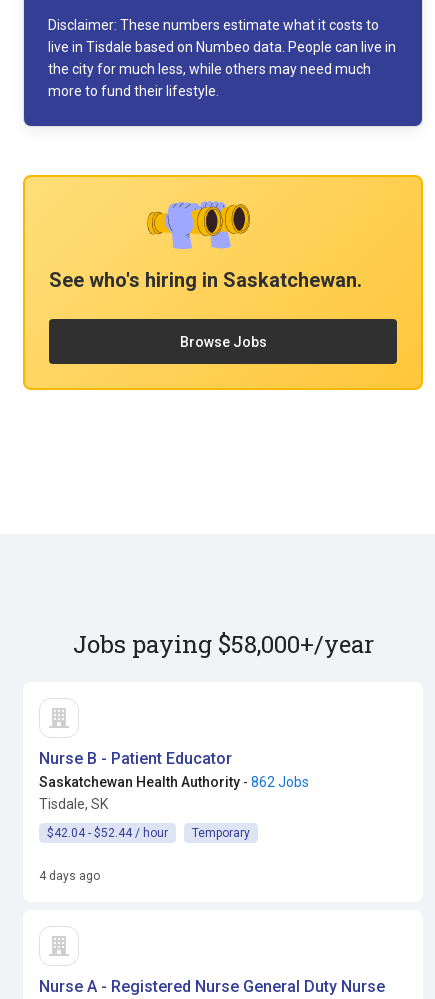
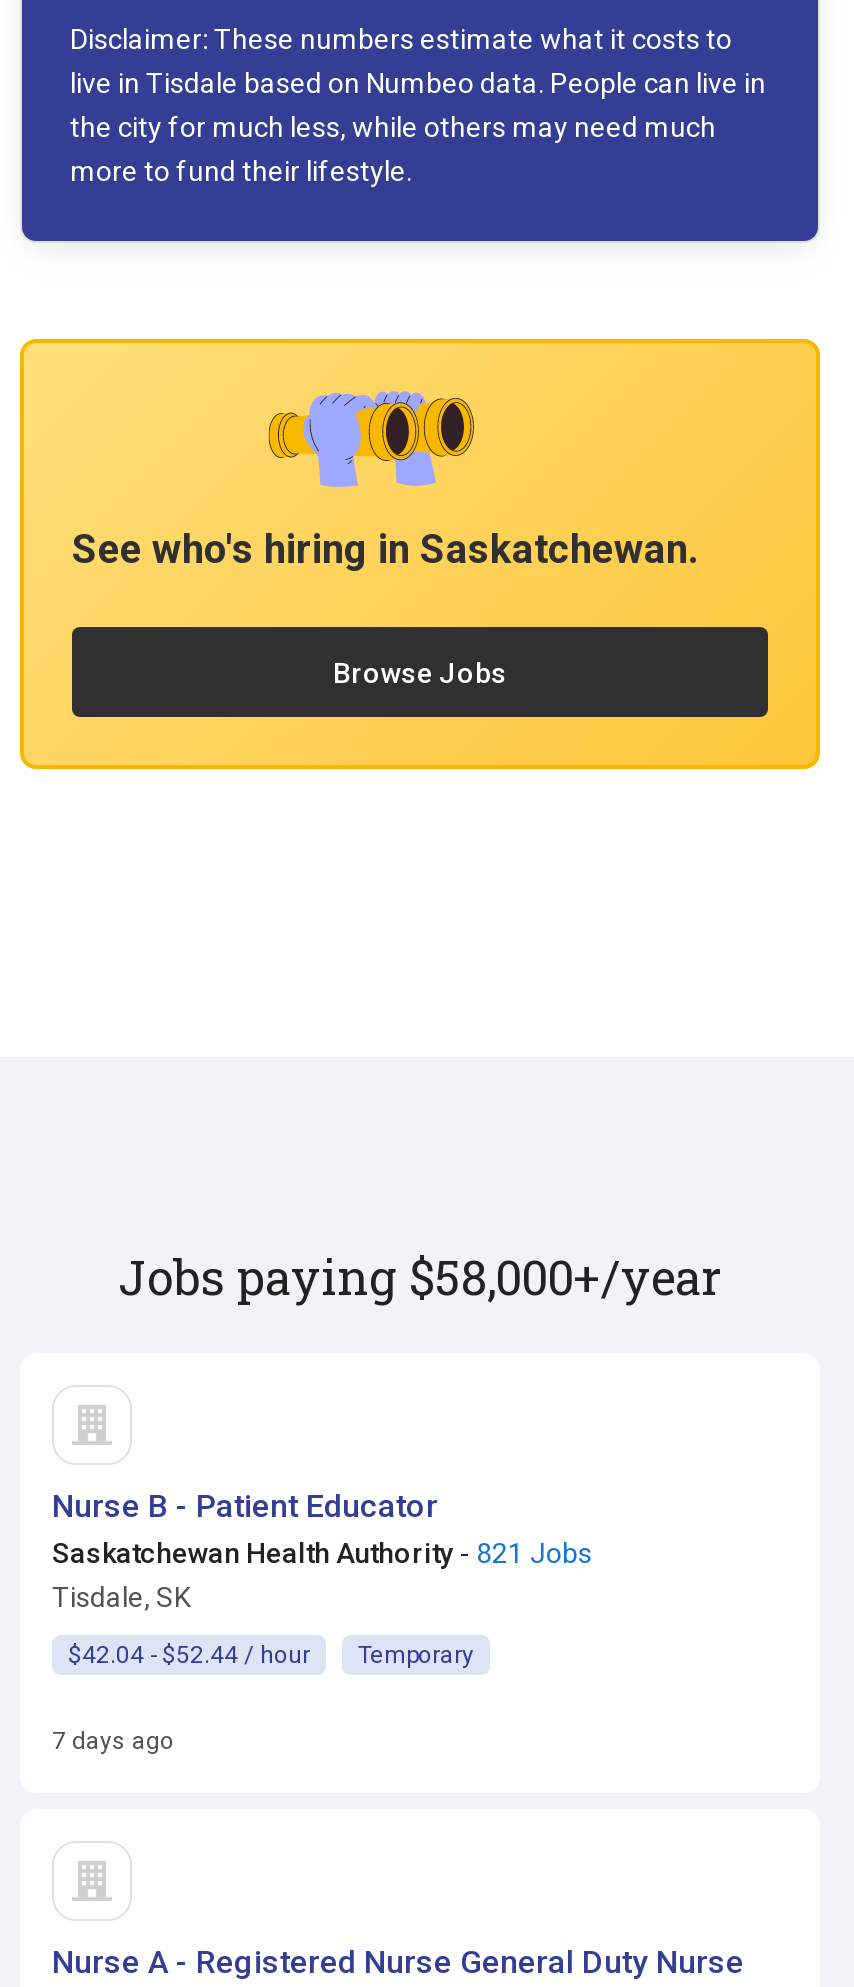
- Saskatchewan Health Authority - 862 Jobs
+ Saskatchewan Health Authority - 821 Jobs

- 4 days ago
+ 7 days ago
